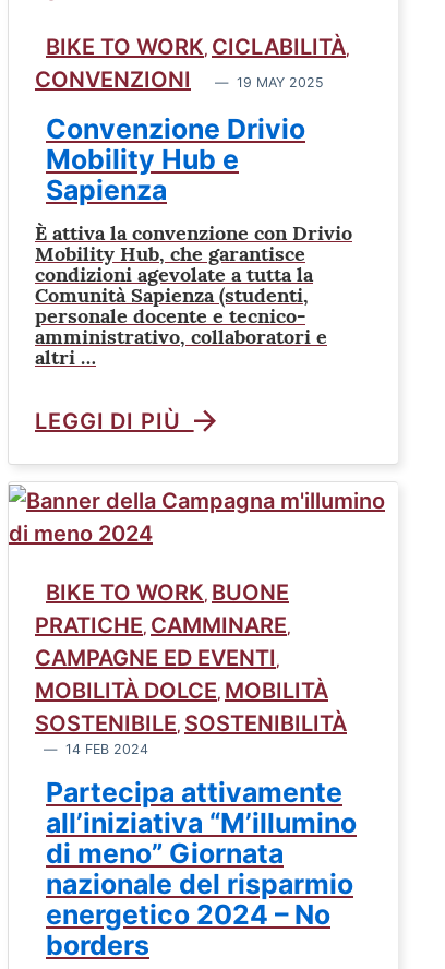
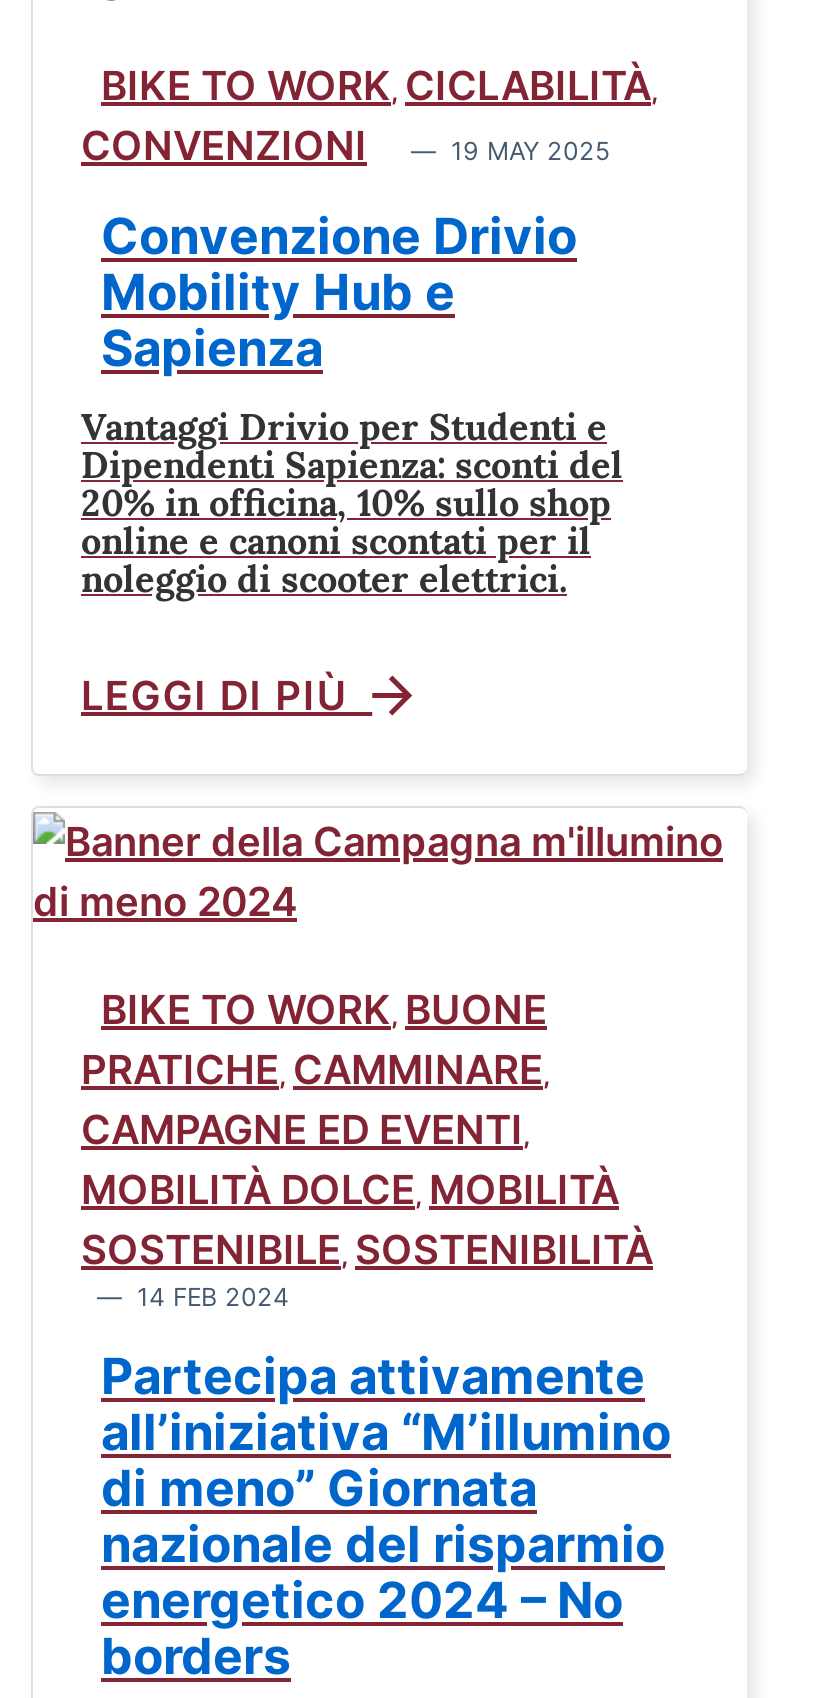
- È attiva la convenzione con Drivio
- Mobility Hub, che garantisce
- condizioni agevolate a tutta la
- Comunità Sapienza (studenti,
- personale docente e tecnico-
- amministrativo, collaboratori e
- altri …
+ Vantaggi Drivio per Studenti e
+ Dipendenti Sapienza: sconti del
+ 20% in officina, 10% sullo shop
+ online e canoni scontati per il
+ noleggio di scooter elettrici.
